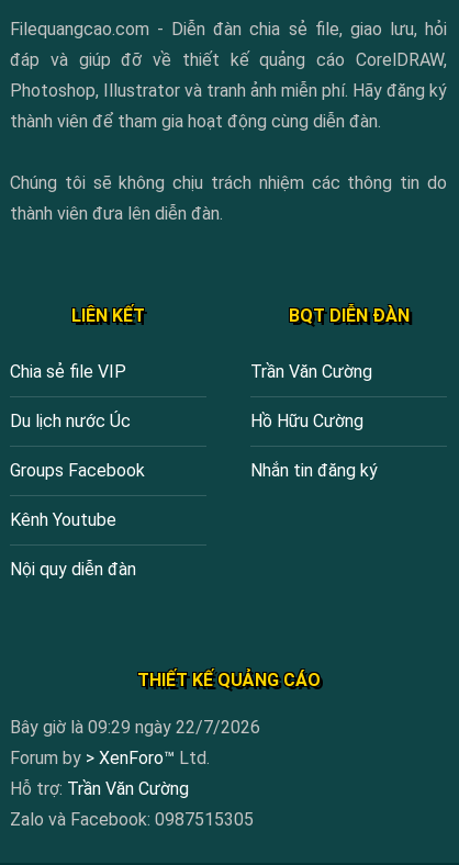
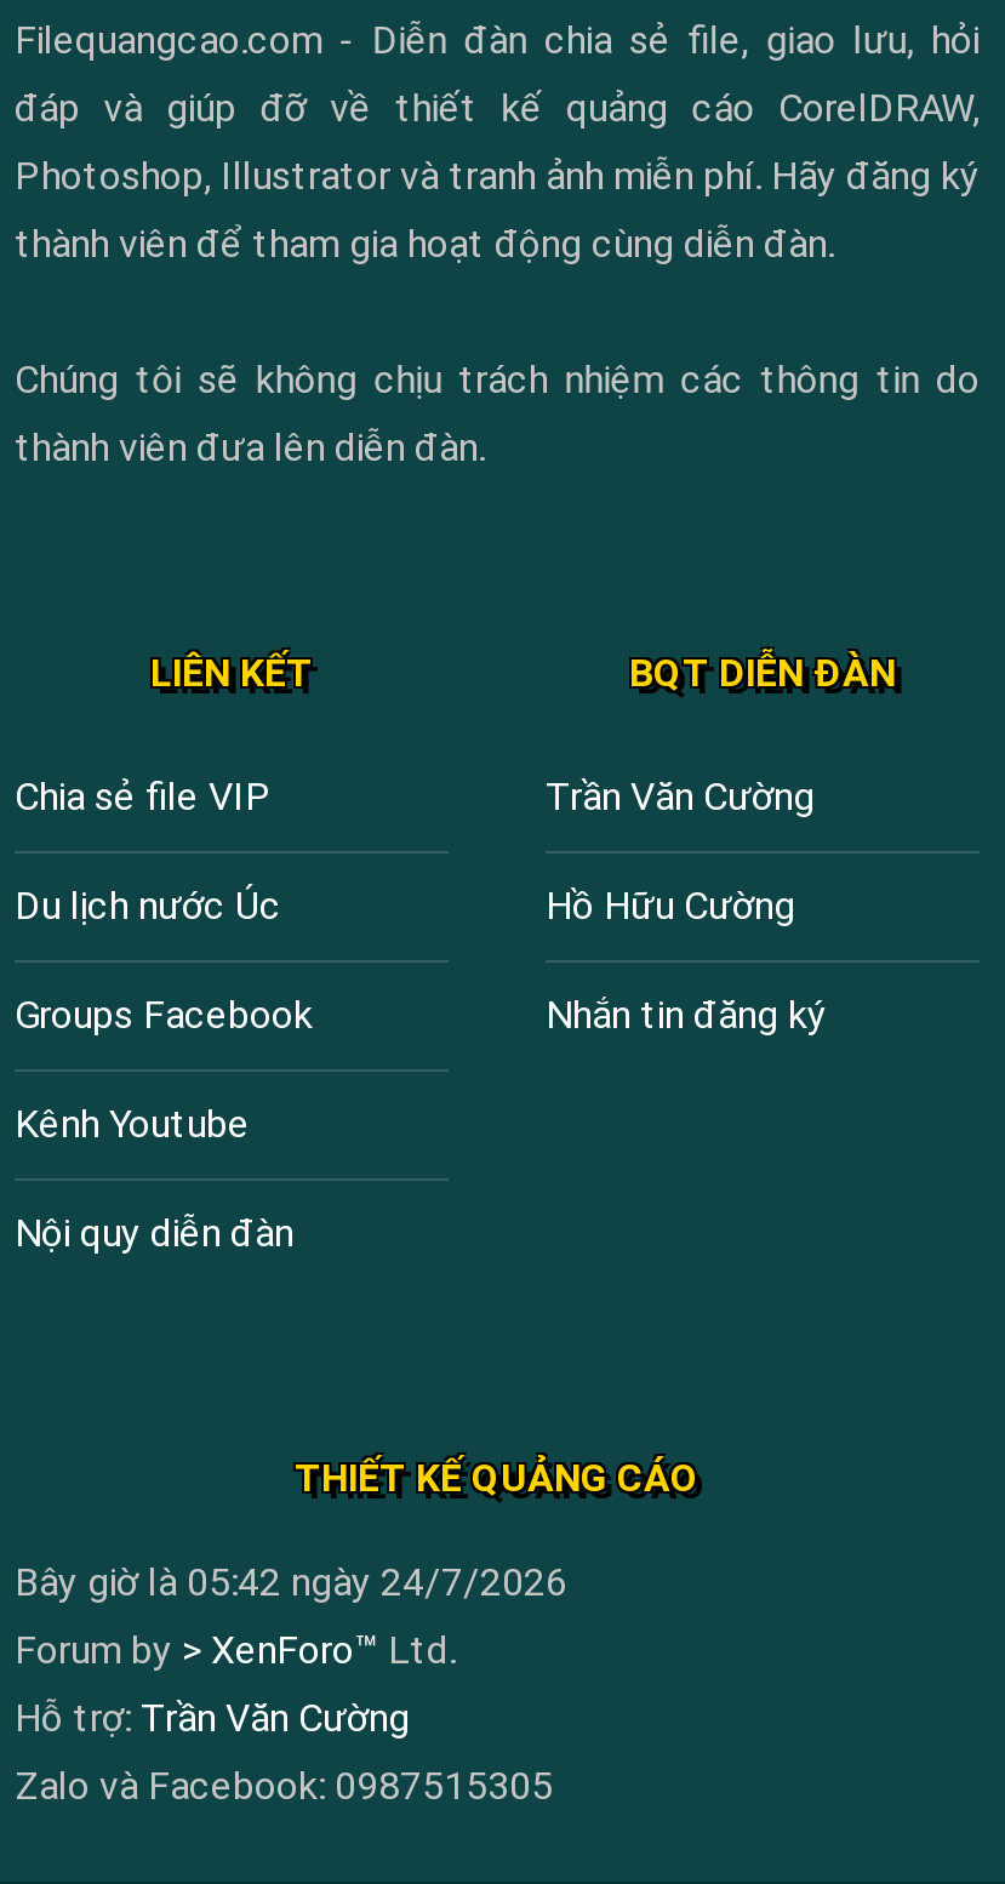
- Bây giờ là 09:29 ngày 22/7/2026
+ Bây giờ là 05:42 ngày 24/7/2026
